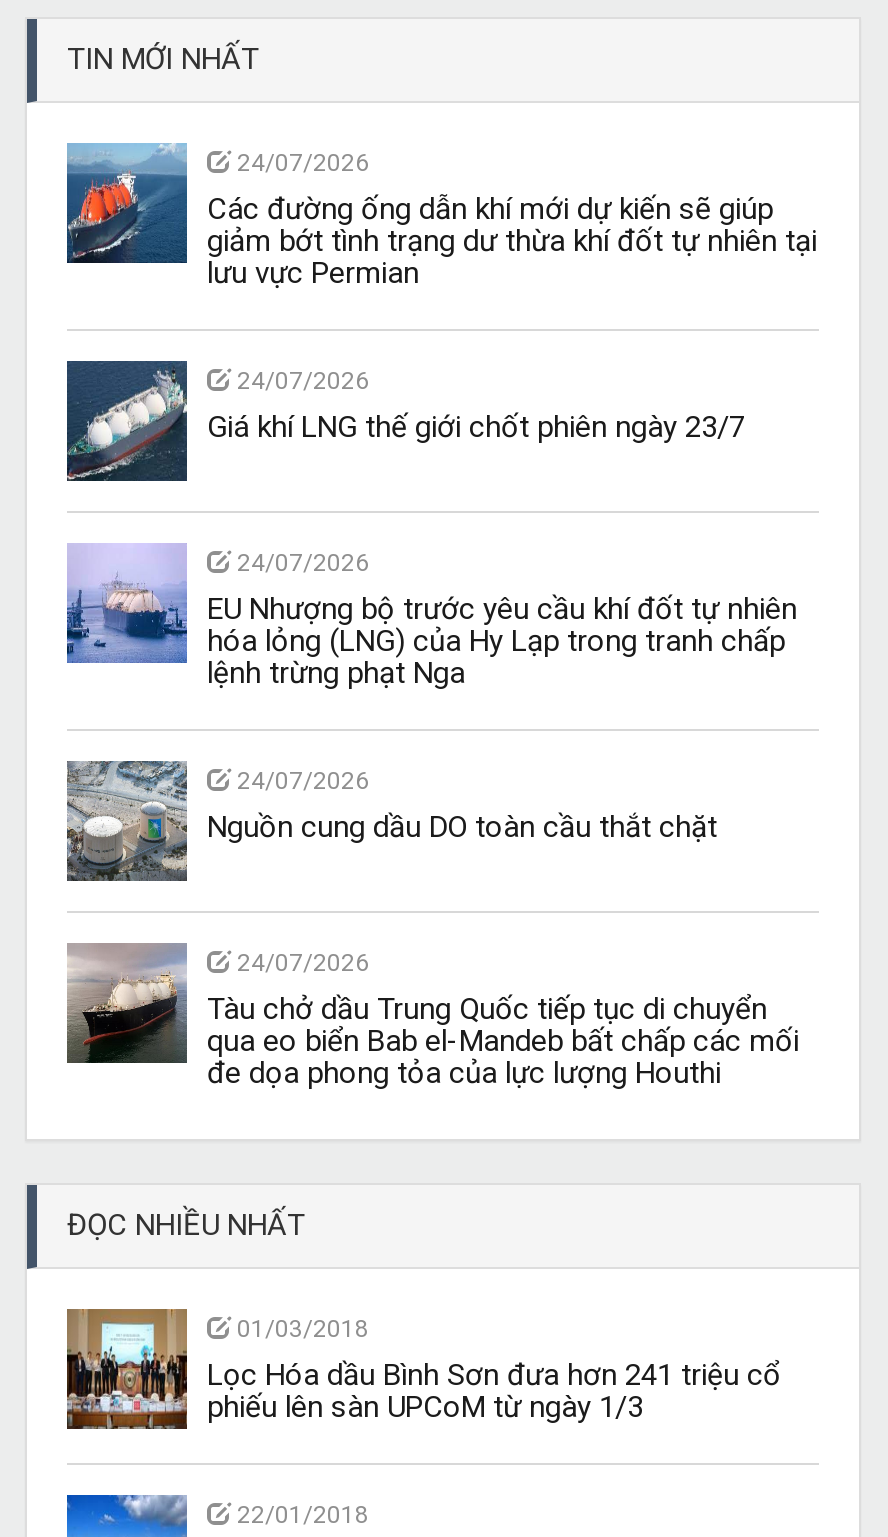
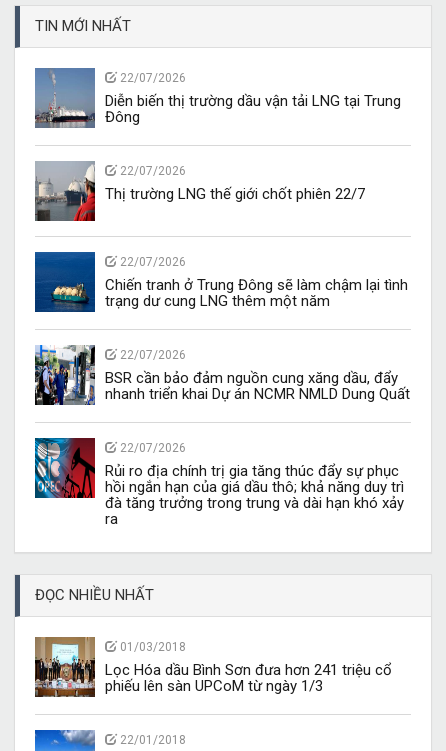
- [image]
- 24/07/2026
- Các đường ống dẫn khí mới dự kiến sẽ giúp
- giảm bớt tình trạng dư thừa khí đốt tự nhiên tại
- lưu vực Permian
+ [image]
+ 22/07/2026
+ Diễn biến thị trường dầu vận tải LNG tại Trung
+ Đông

- [image]
- 24/07/2026
- Giá khí LNG thế giới chốt phiên ngày 23/7
+ [image]
+ 22/07/2026
+ Thị trường LNG thế giới chốt phiên 22/7

- [image]
- 24/07/2026
- EU Nhượng bộ trước yêu cầu khí đốt tự nhiên
- hóa lỏng (LNG) của Hy Lạp trong tranh chấp
- lệnh trừng phạt Nga
+ [image]
+ 22/07/2026
+ Chiến tranh ở Trung Đông sẽ làm chậm lại tình
+ trạng dư cung LNG thêm một năm

- [image]
- 24/07/2026
- Nguồn cung dầu DO toàn cầu thắt chặt
+ [image]
+ 22/07/2026
+ BSR cần bảo đảm nguồn cung xăng dầu, đẩy
+ nhanh triển khai Dự án NCMR NMLD Dung Quất

- [image]
- 24/07/2026
- Tàu chở dầu Trung Quốc tiếp tục di chuyển
- qua eo biển Bab el-Mandeb bất chấp các mối
- đe dọa phong tỏa của lực lượng Houthi
+ [image]
+ 22/07/2026
+ Rủi ro địa chính trị gia tăng thúc đẩy sự phục
+ hồi ngắn hạn của giá dầu thô; khả năng duy trì
+ đà tăng trưởng trong trung và dài hạn khó xảy
+ ra
